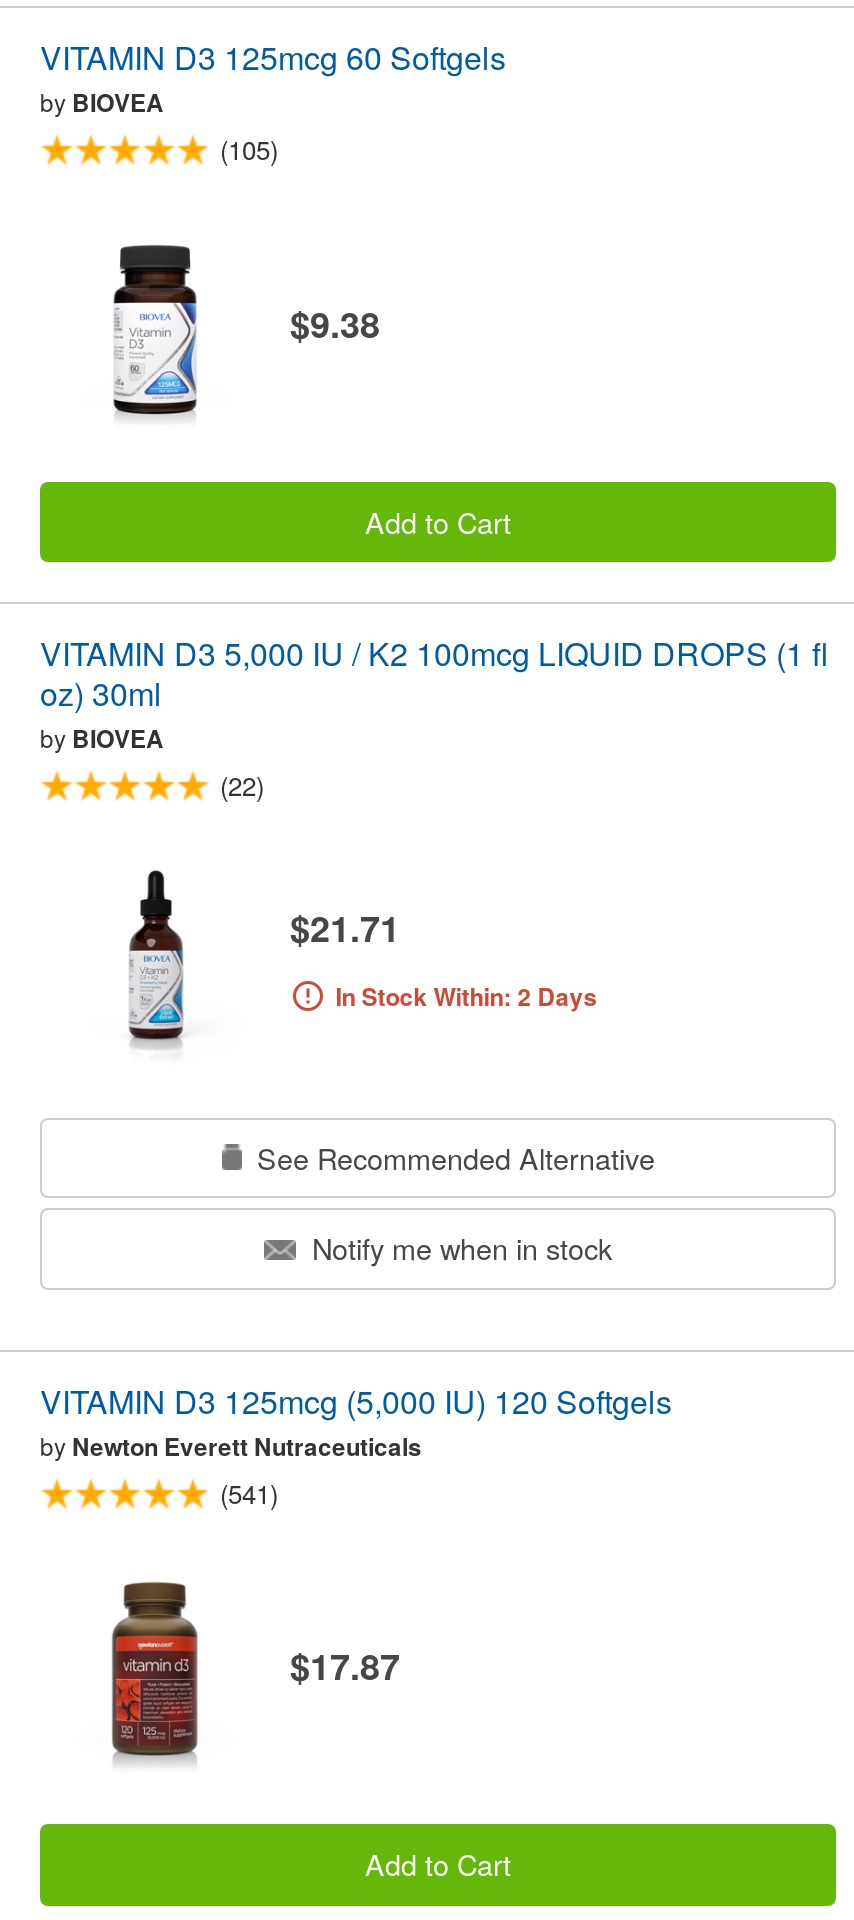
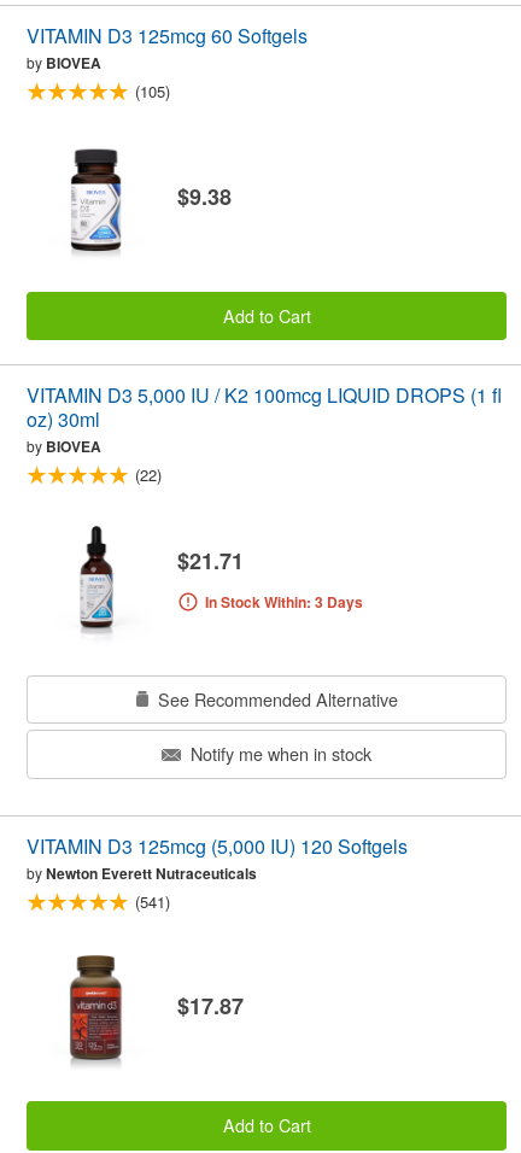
- In Stock Within: 2 Days
+ In Stock Within: 3 Days
